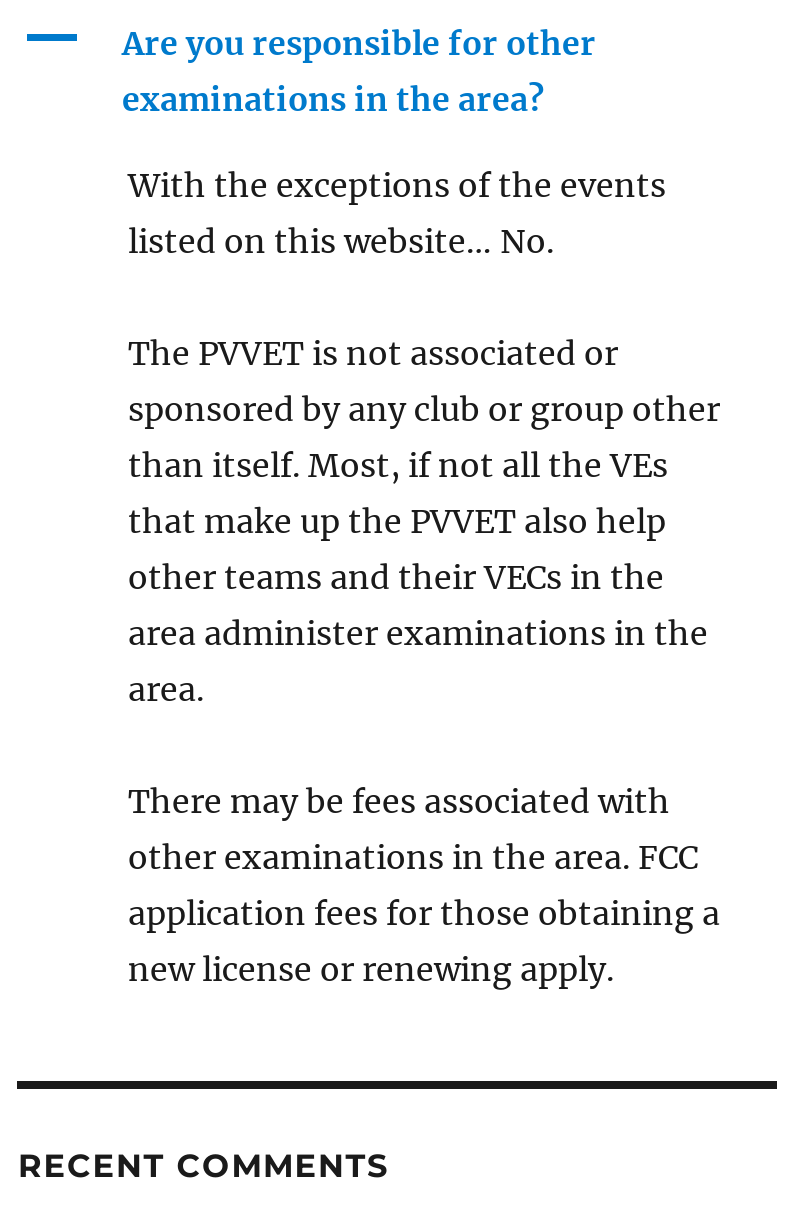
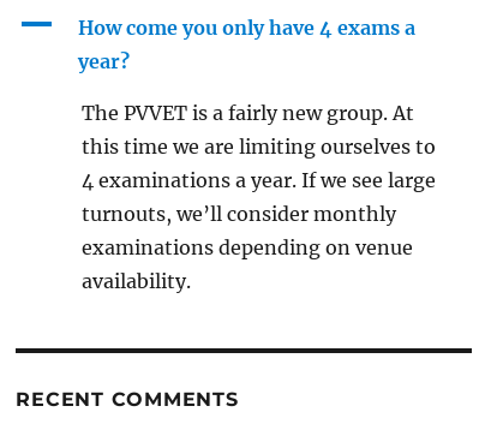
- Are you responsible for other
- examinations in the area?
- With the exceptions of the events
- listed on this website… No.
- The PVVET is not associated or
- sponsored by any club or group other
- than itself. Most, if not all the VEs
- that make up the PVVET also help
- other teams and their VECs in the
- area administer examinations in the
- area.
- There may be fees associated with
- other examinations in the area. FCC
- application fees for those obtaining a
- new license or renewing apply.
+ How come you only have 4 exams a
+ year?
+ The PVVET is a fairly new group. At
+ this time we are limiting ourselves to
+ 4 examinations a year. If we see large
+ turnouts, we’ll consider monthly
+ examinations depending on venue
+ availability.
